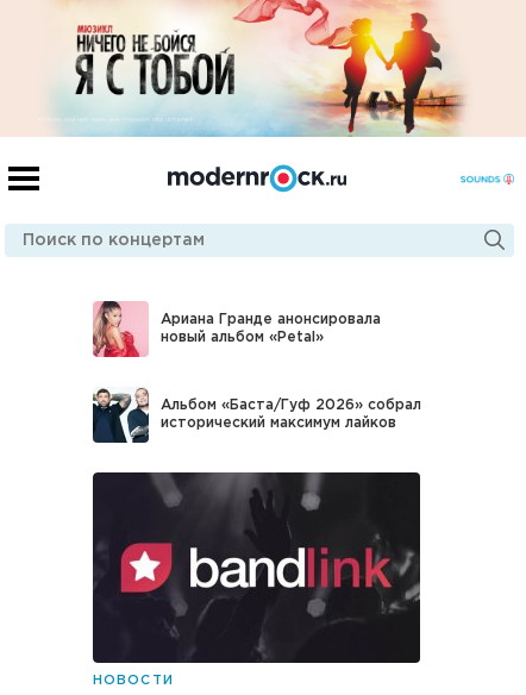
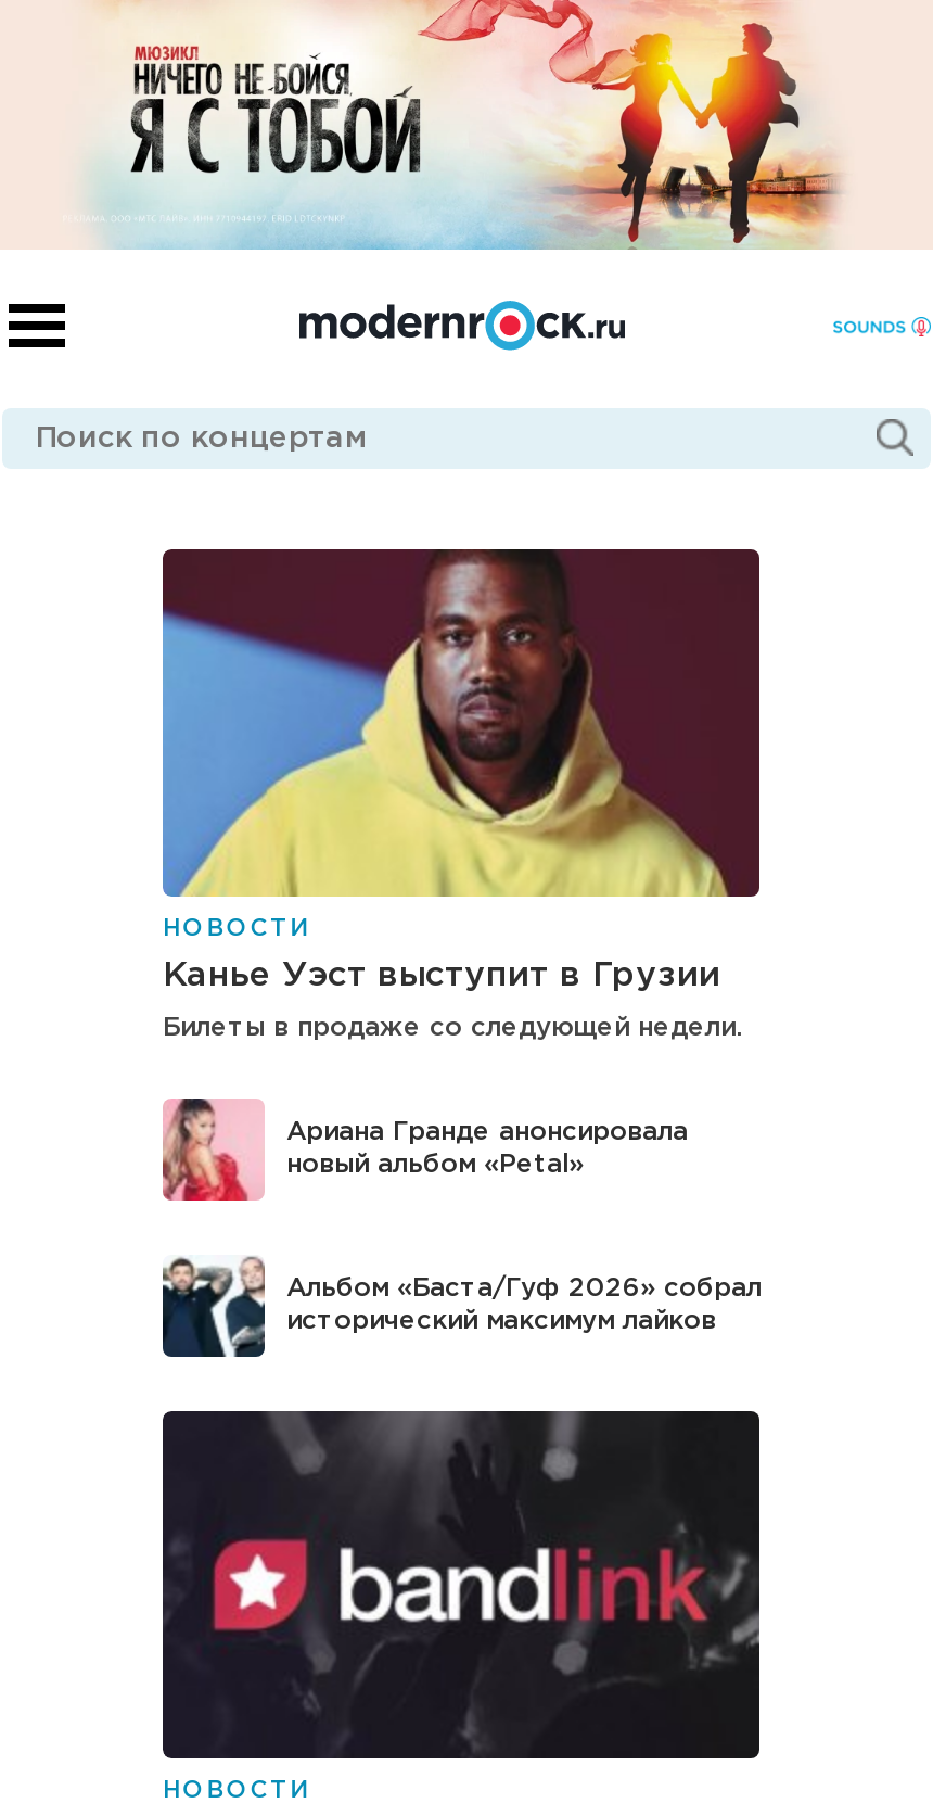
+ [image]
+ НОВОСТИ
+ Канье Уэст выступит в Грузии
+ Билеты в продаже со следующей недели.
